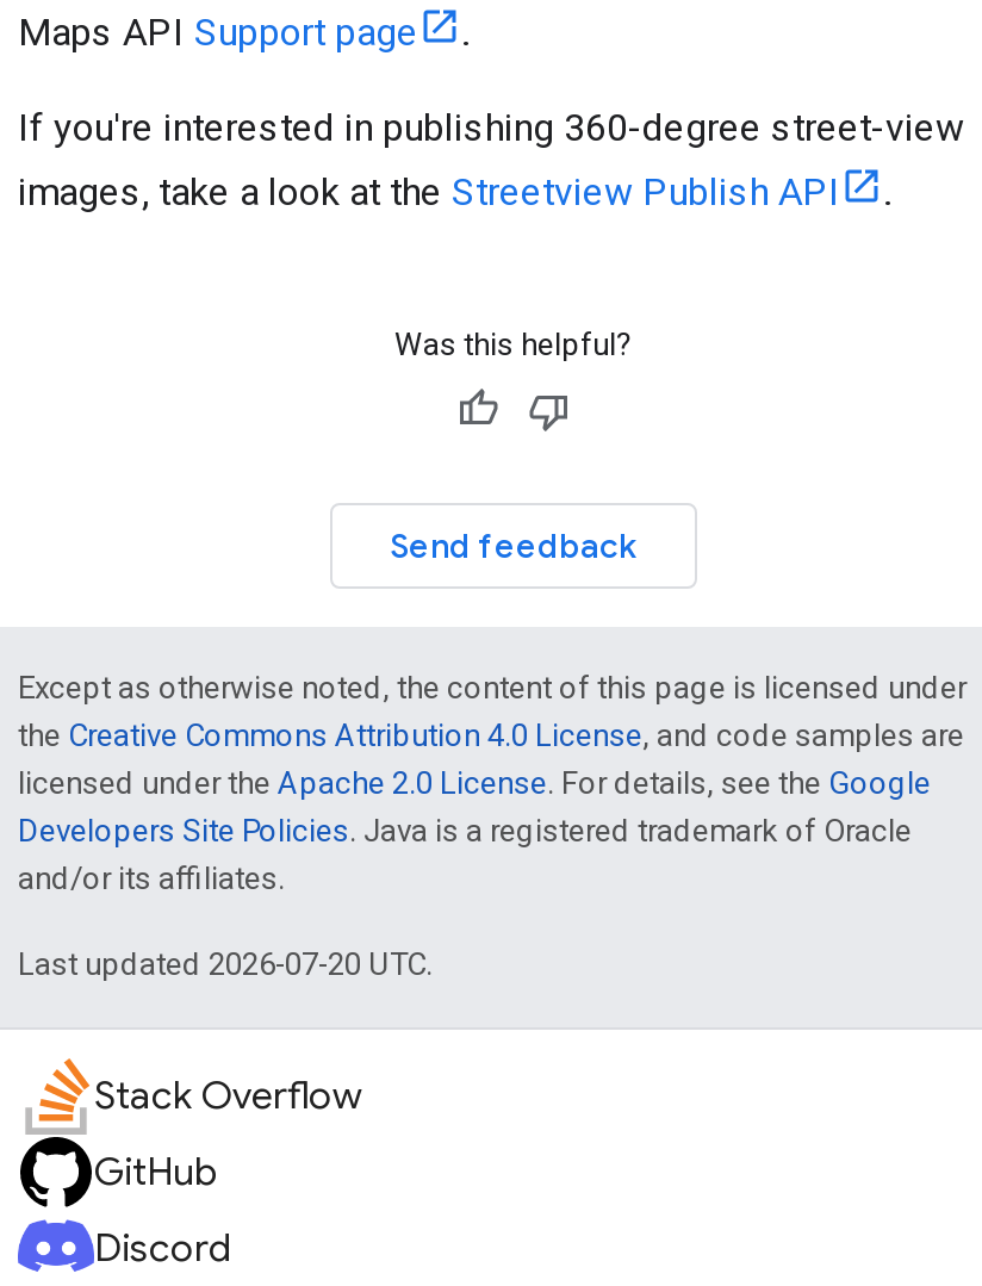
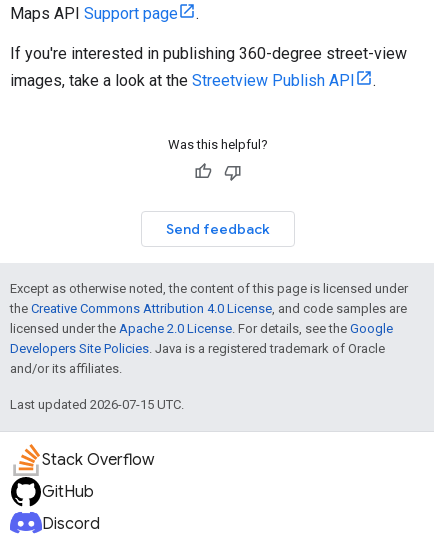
- Last updated 2026-07-20 UTC.
+ Last updated 2026-07-15 UTC.
